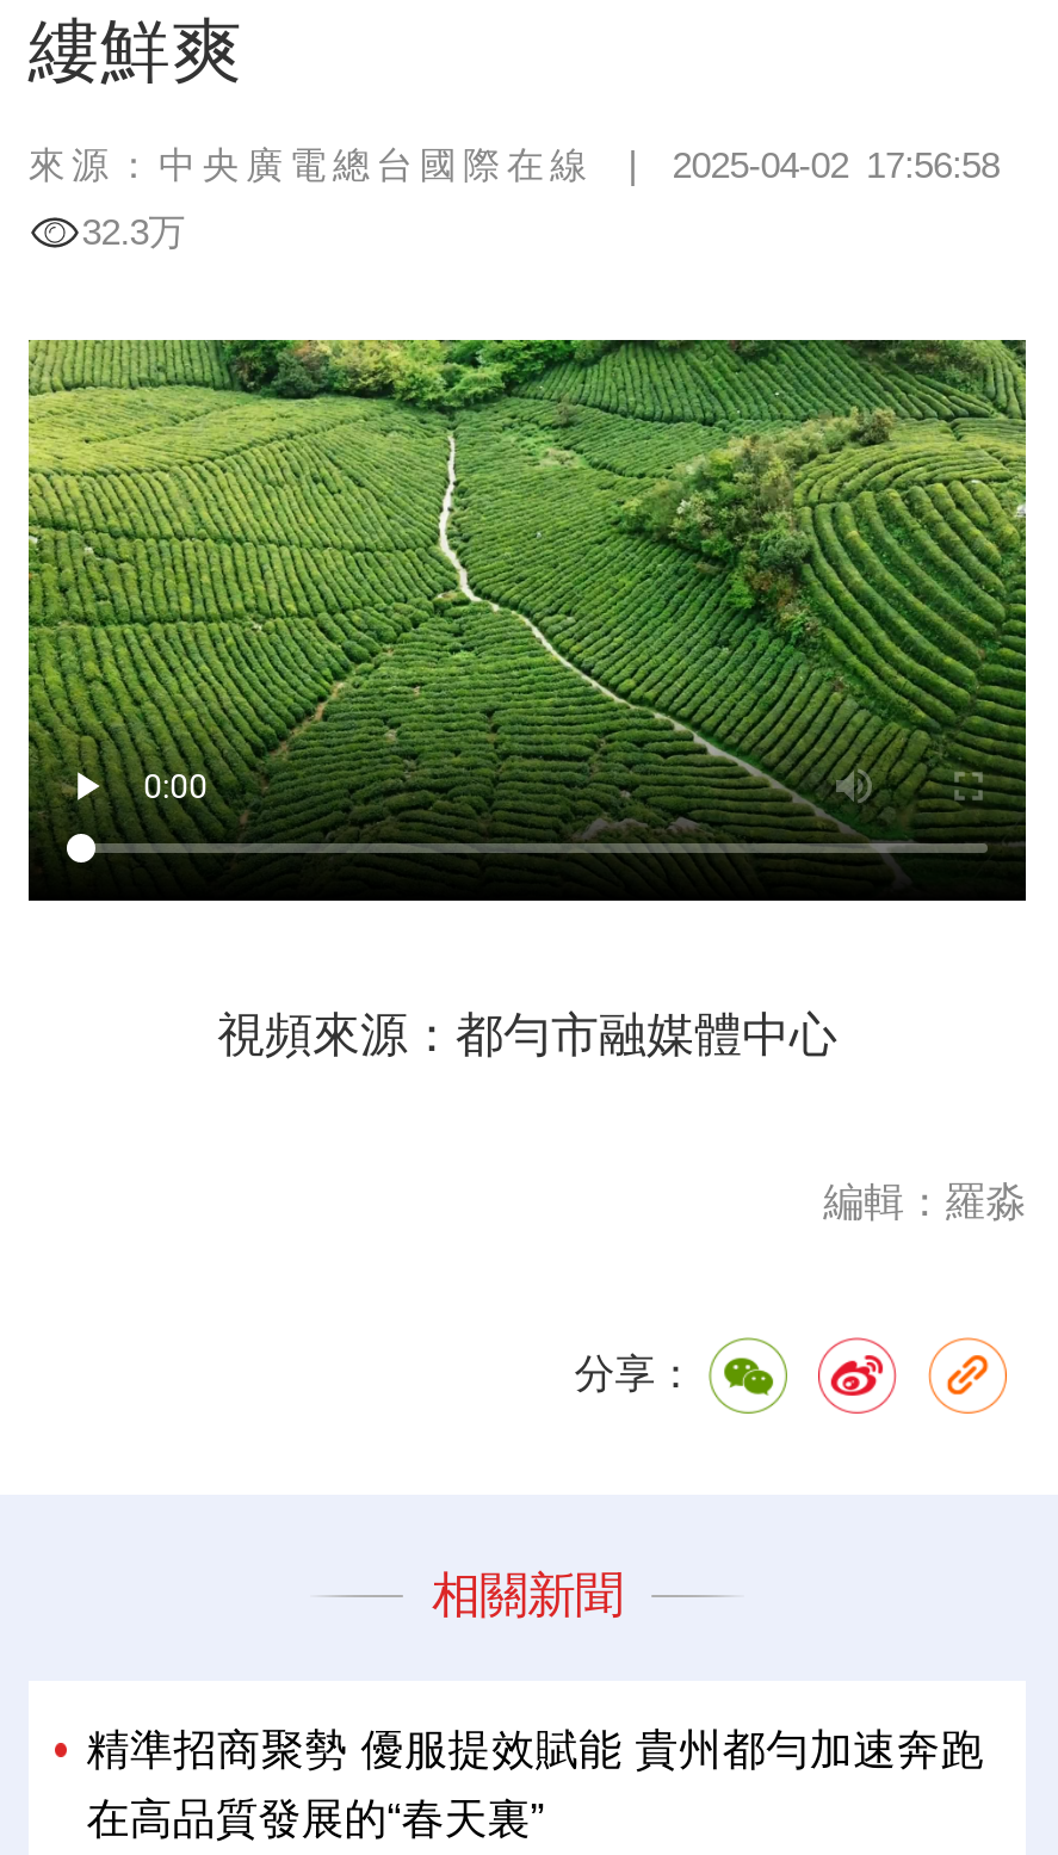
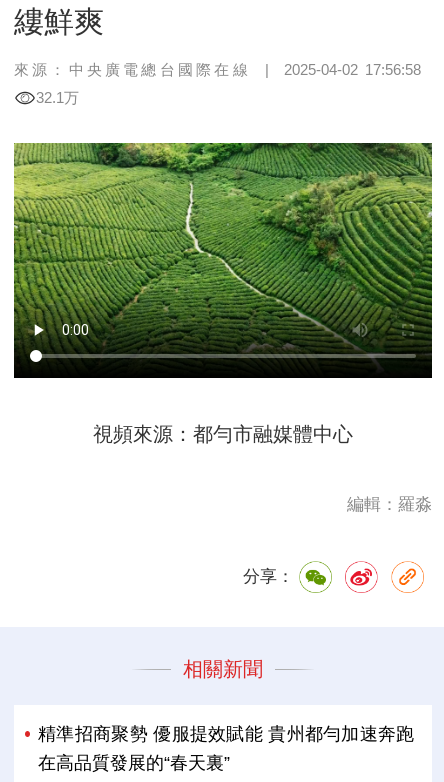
- 32.3万
+ 32.1万
